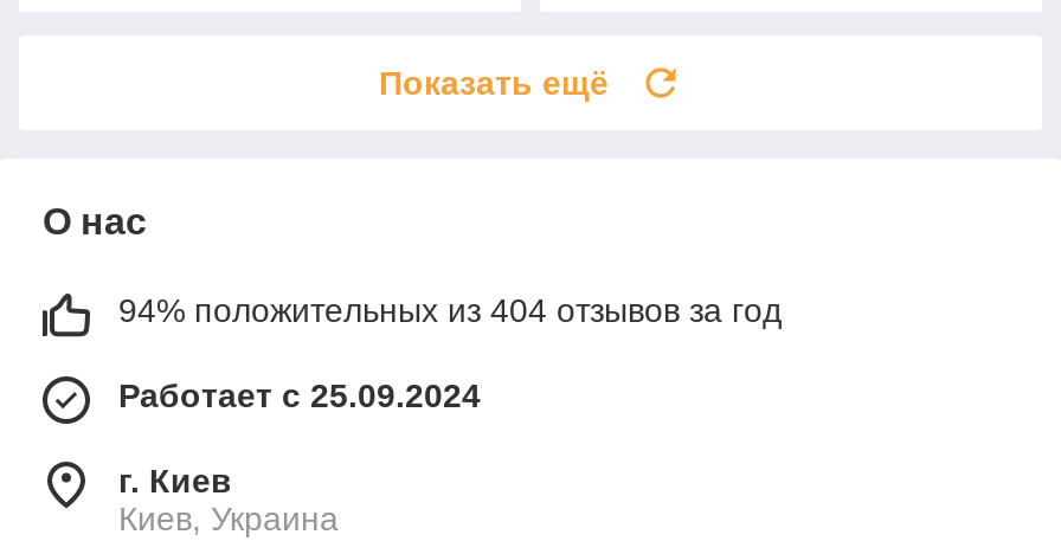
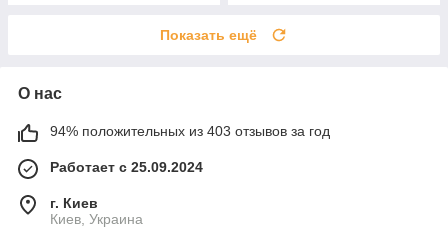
- 94% положительных из 404 отзывов за год
+ 94% положительных из 403 отзывов за год
